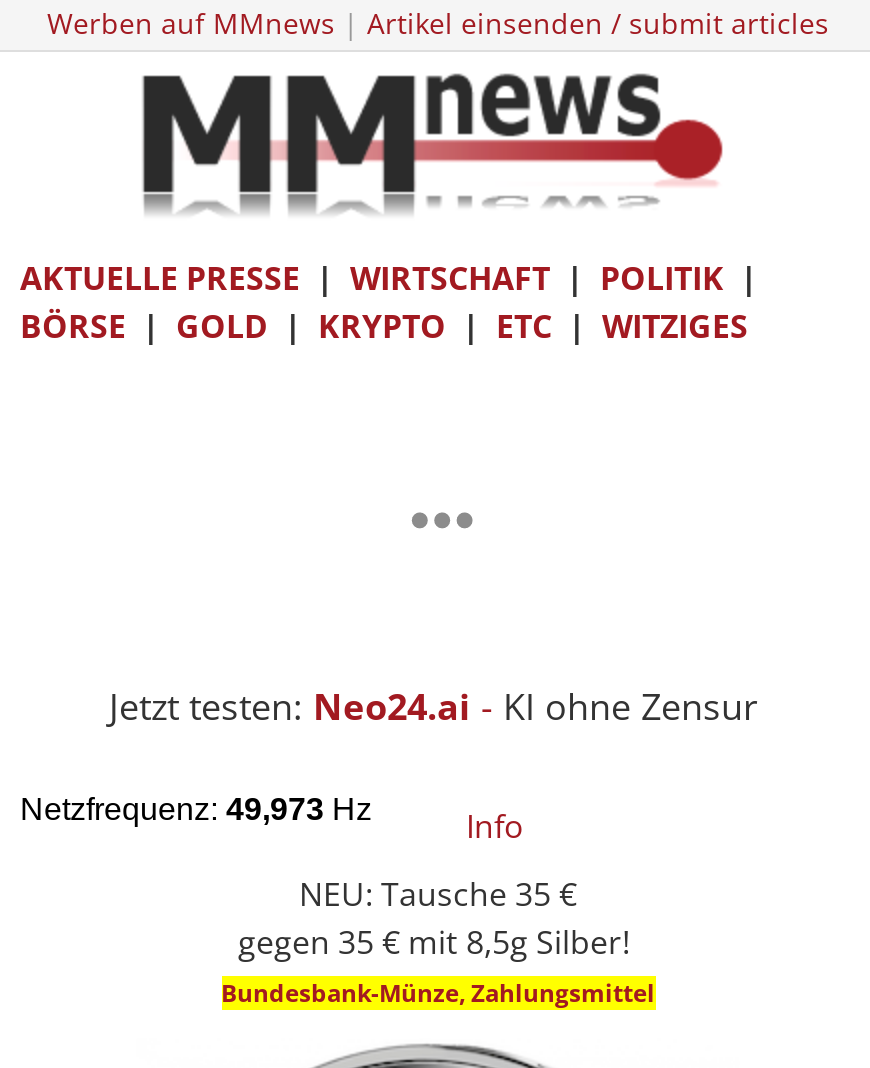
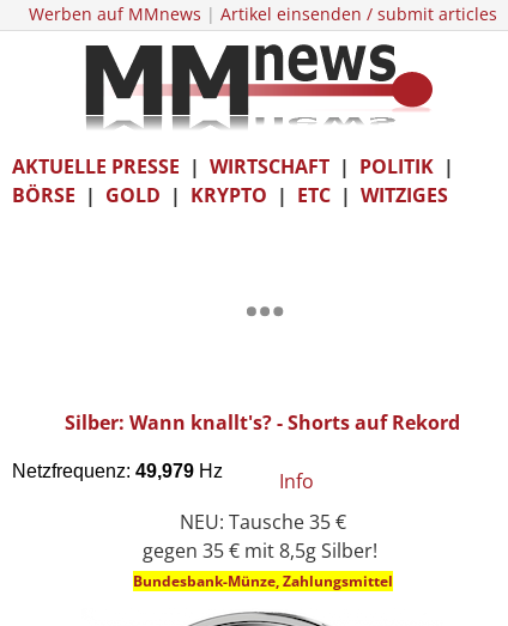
- Jetzt testen: Neo24.ai - KI ohne Zensur
+ Silber: Wann knallt's? - Shorts auf Rekord
